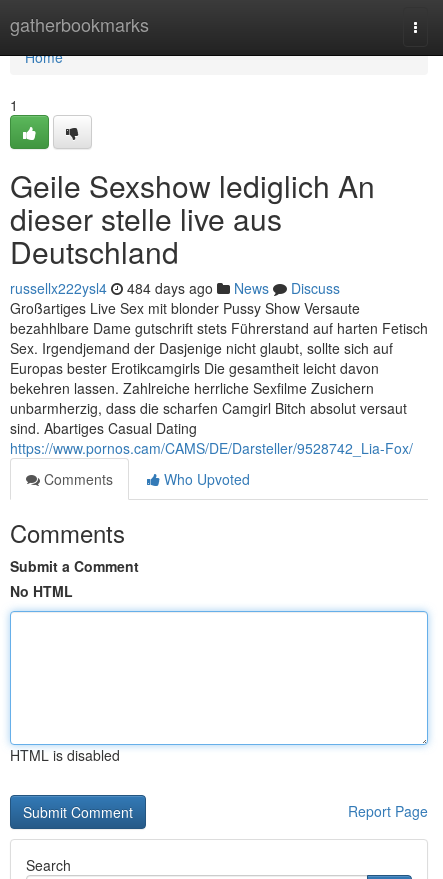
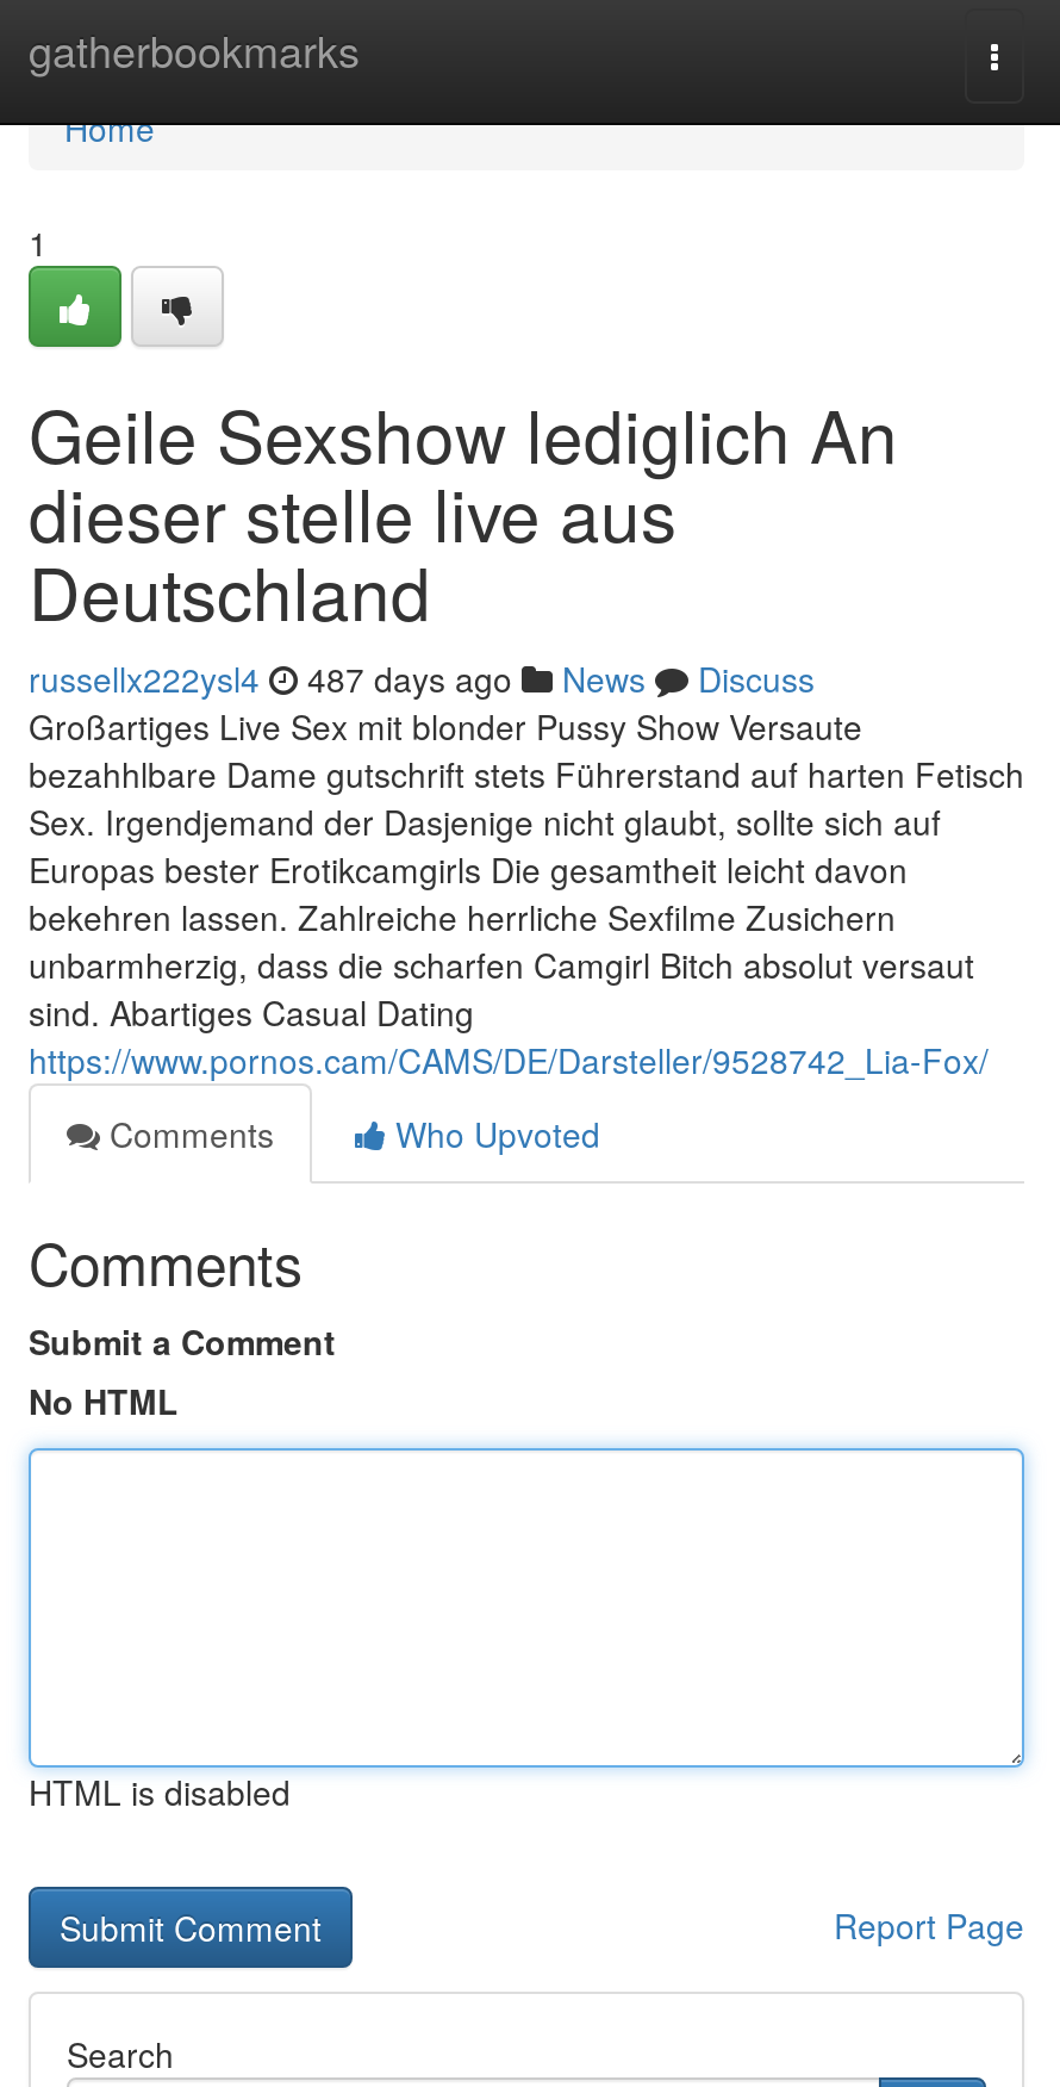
- russellx222ysl4 484 days ago News Discuss
+ russellx222ysl4 487 days ago News Discuss
